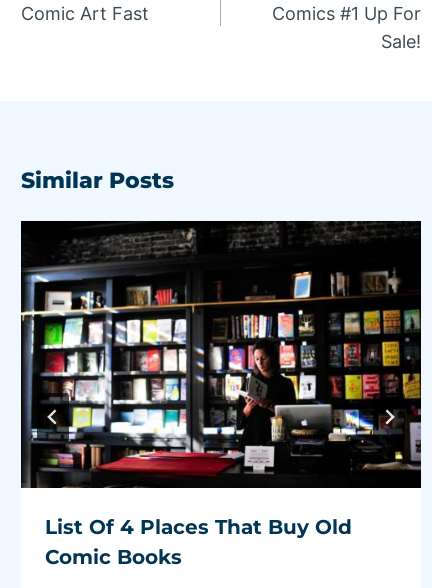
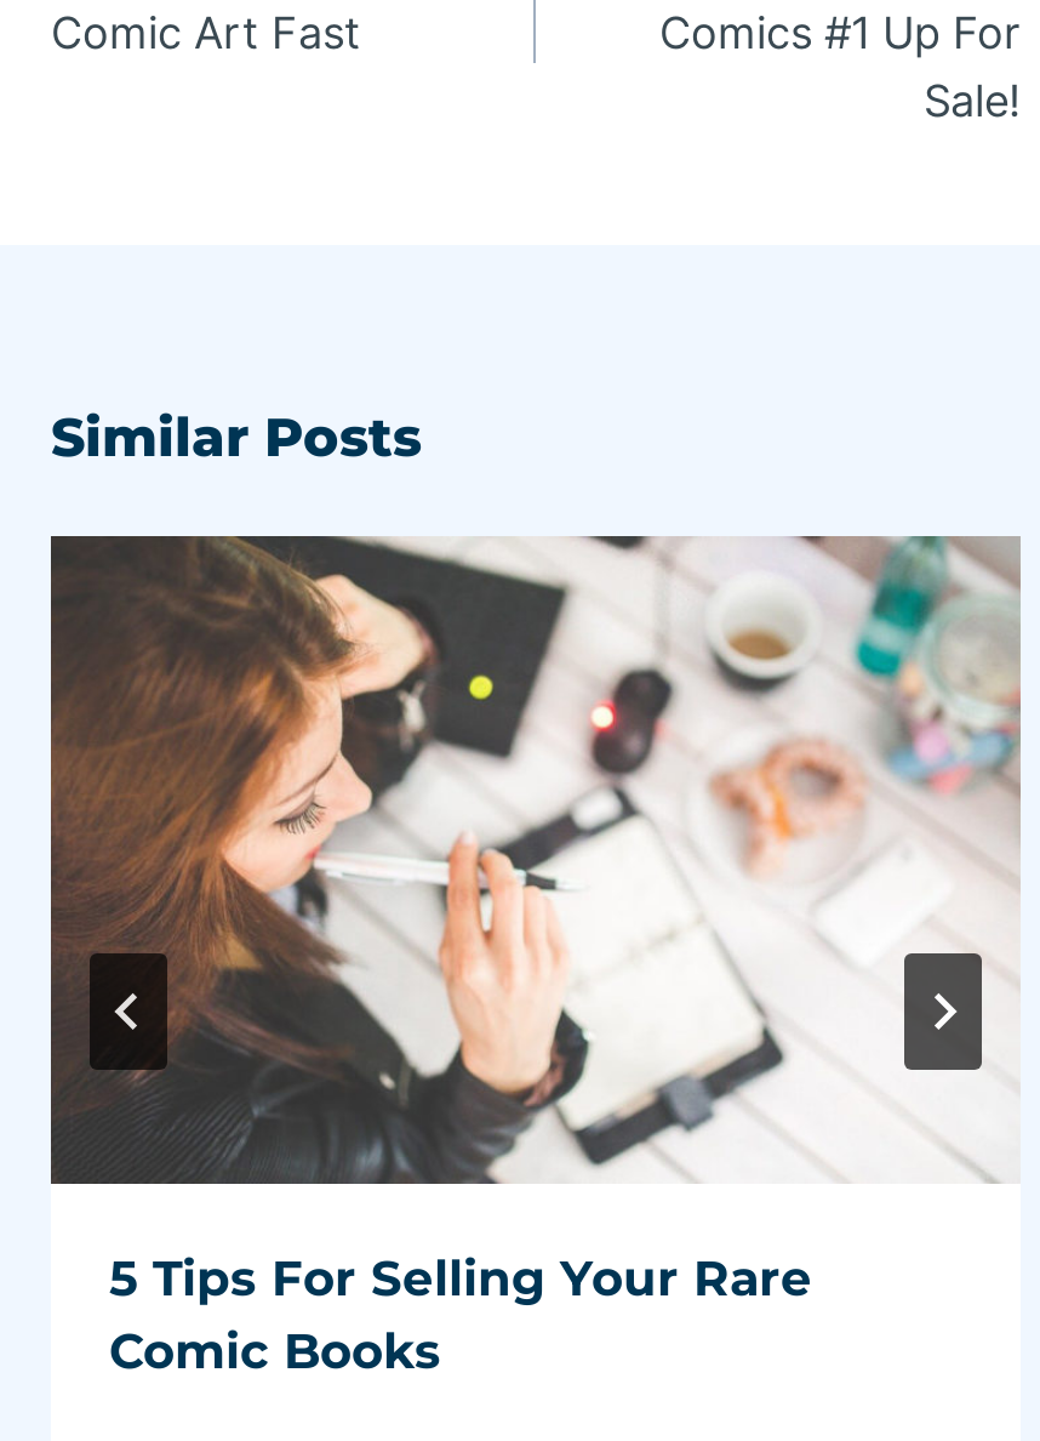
- [image]
- List Of 4 Places That Buy Old
+ [image]
+ 5 Tips For Selling Your Rare
